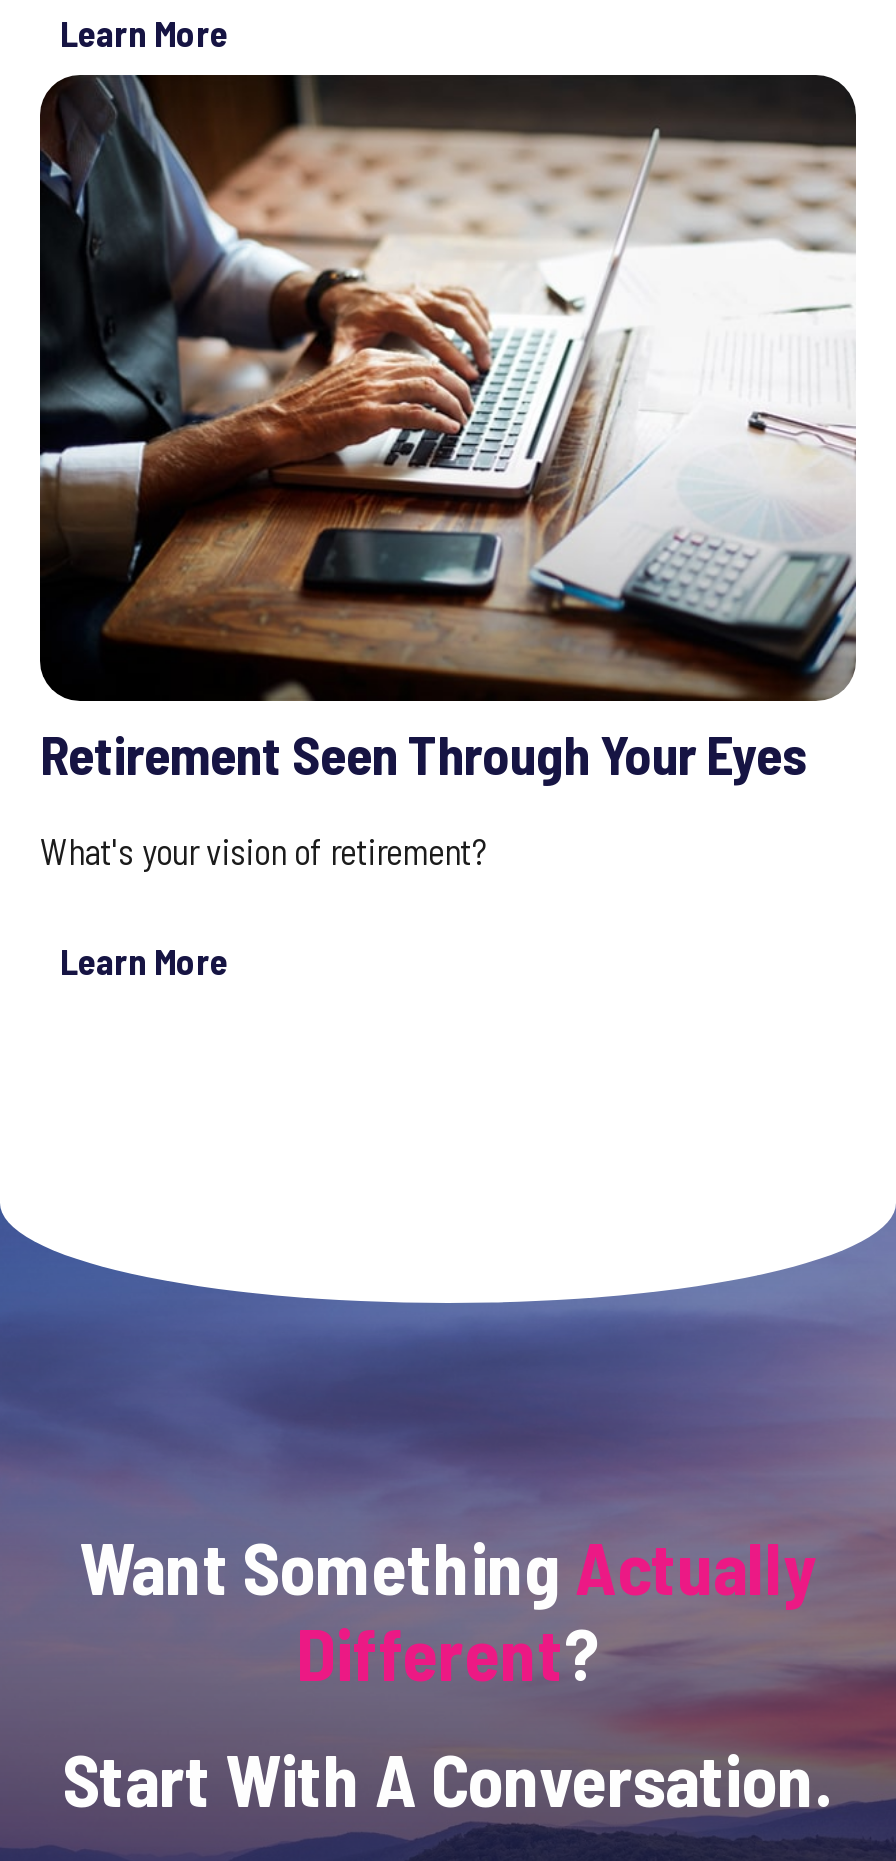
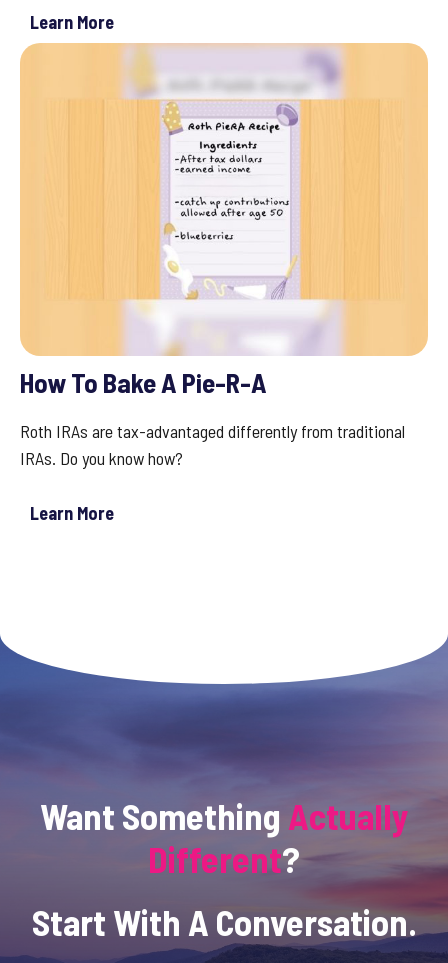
- [image]
- Retirement Seen Through Your Eyes
+ [image]
+ How To Bake A Pie-R-A

- What's your vision of retirement?
+ Roth IRAs are tax-advantaged differently from traditional
+ IRAs. Do you know how?
